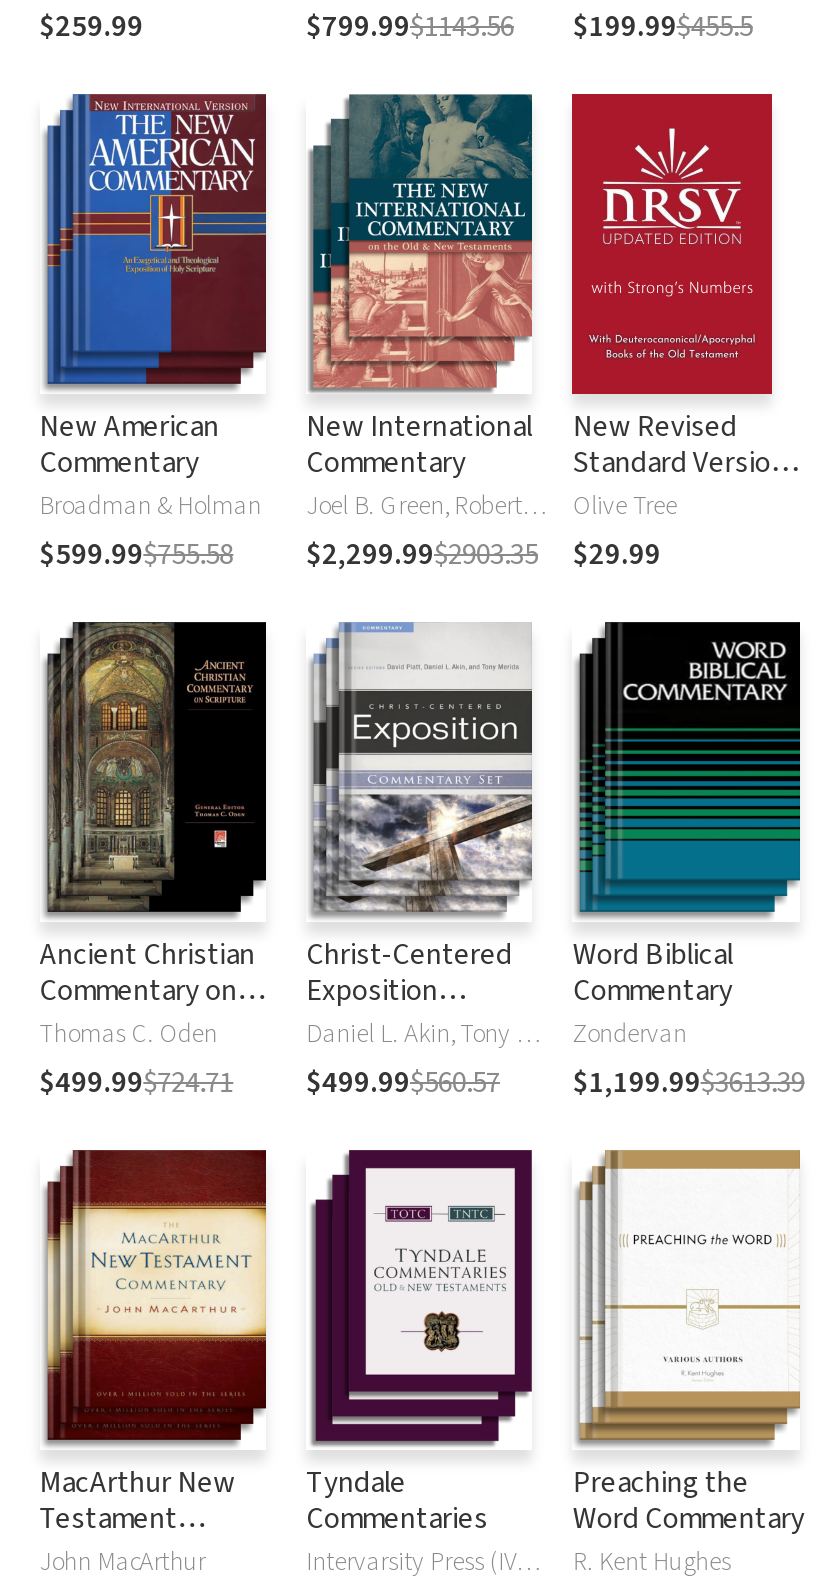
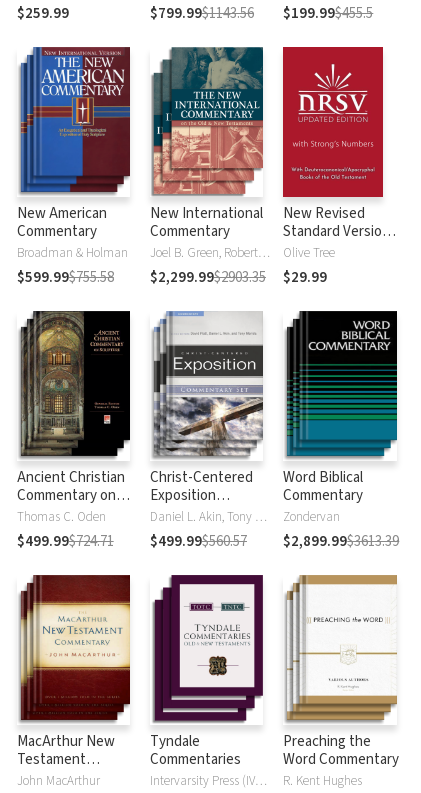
- $1,199.99$3613.39
+ $2,899.99$3613.39
